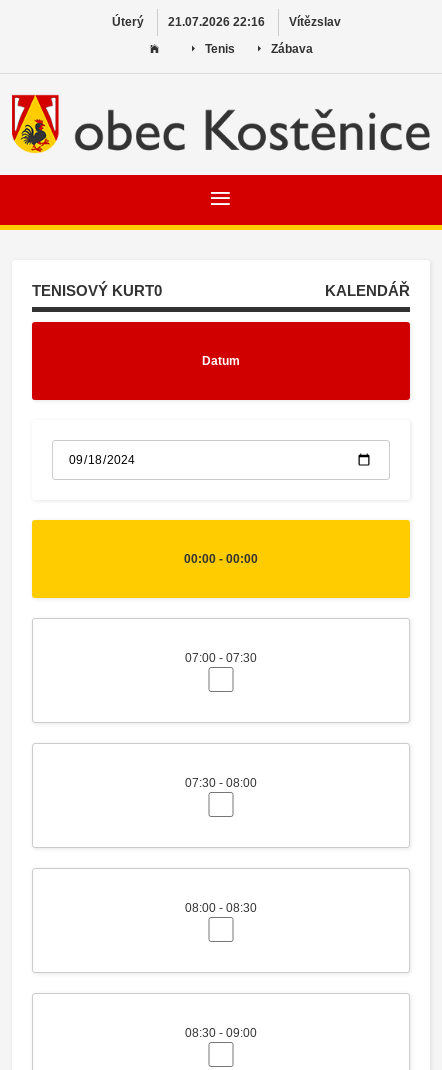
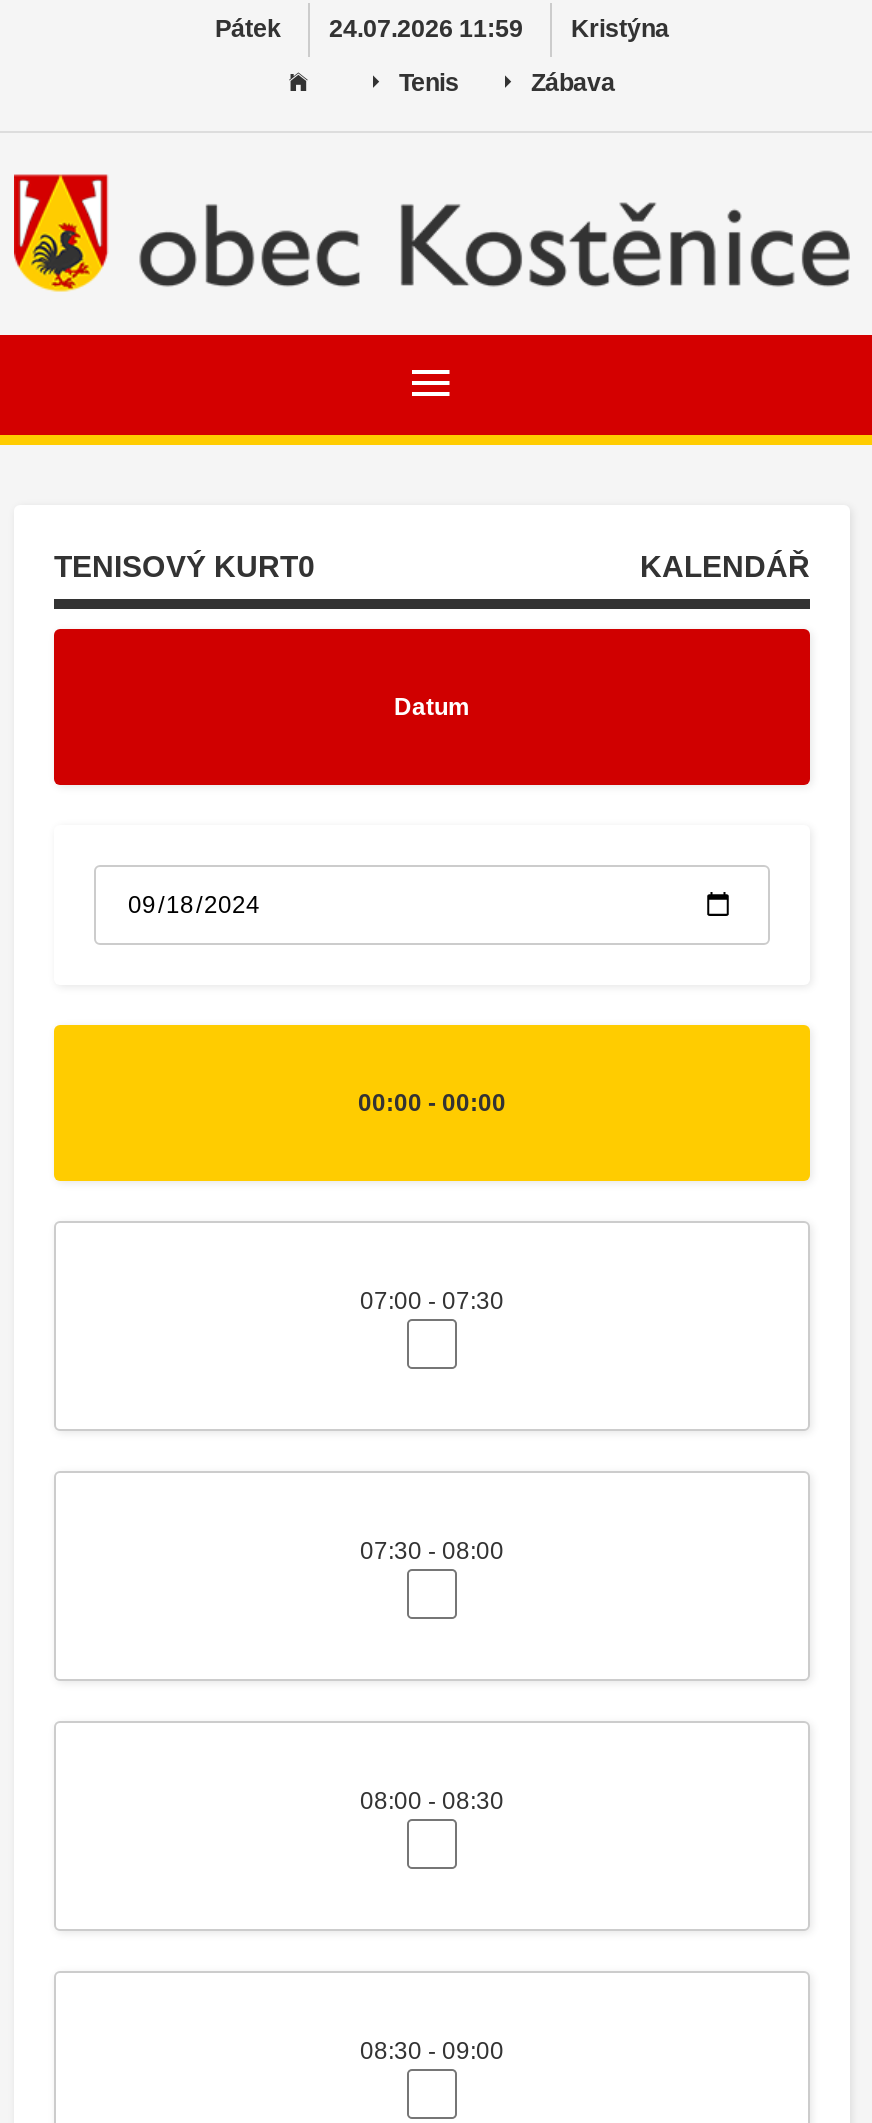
- Úterý
- 21.07.2026 22:16
- Vítězslav
+ Pátek
+ 24.07.2026 11:59
+ Kristýna
